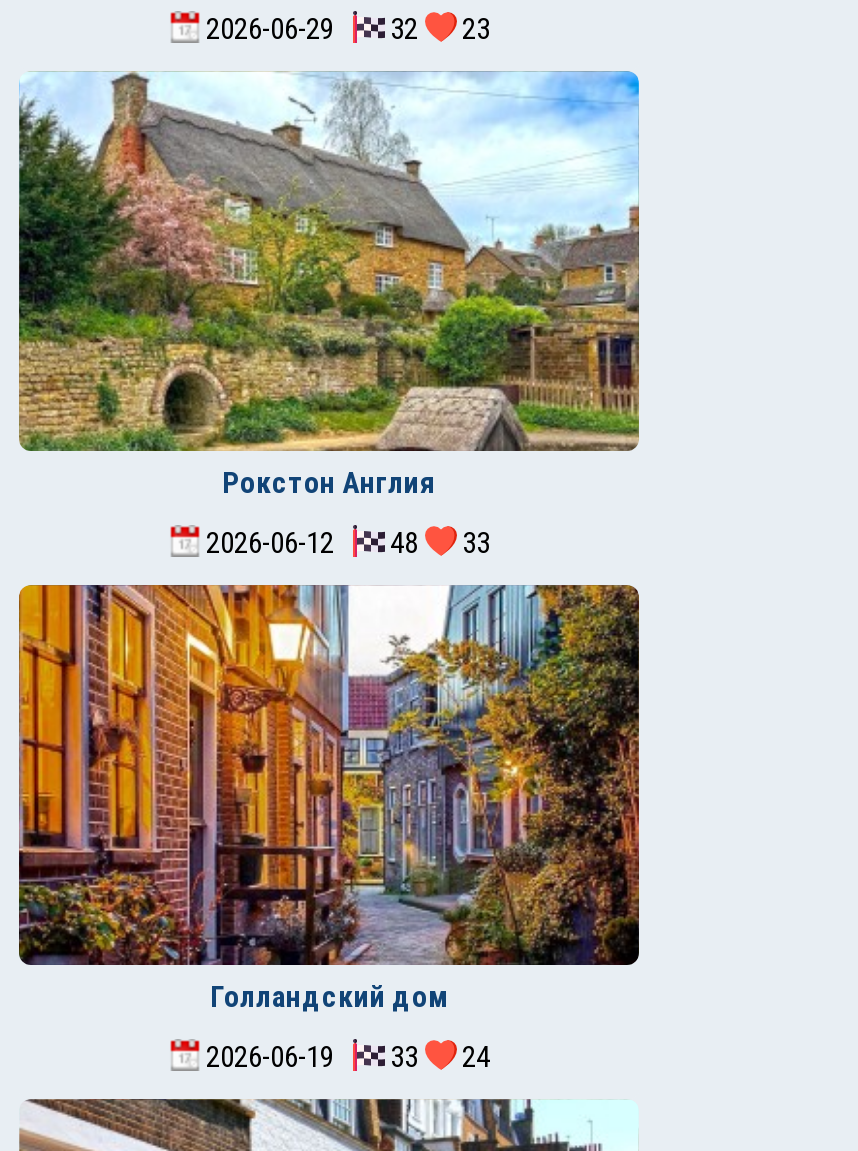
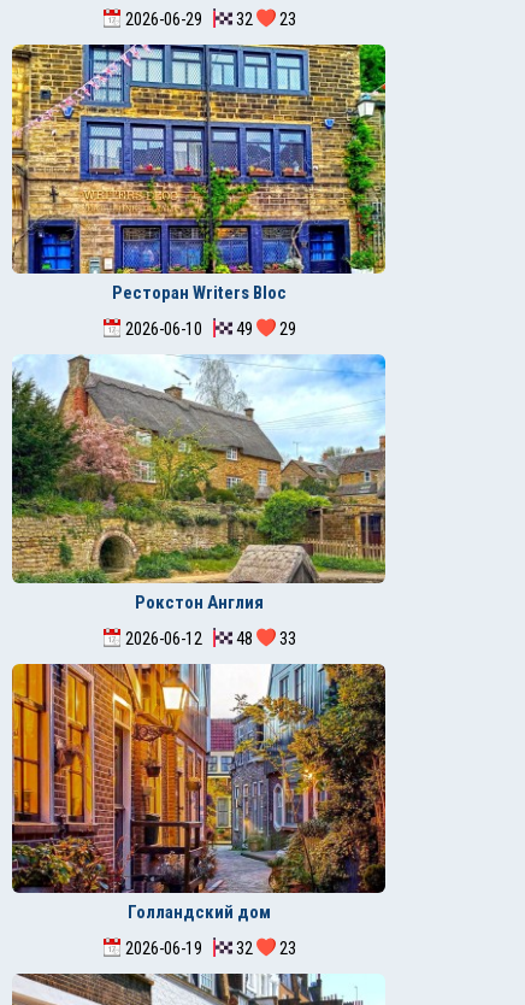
+ [image]
+ Ресторан Writers Bloc
+ 2026-06-10
+ 49
+ 29

- 33
+ 32

- 24
+ 23
